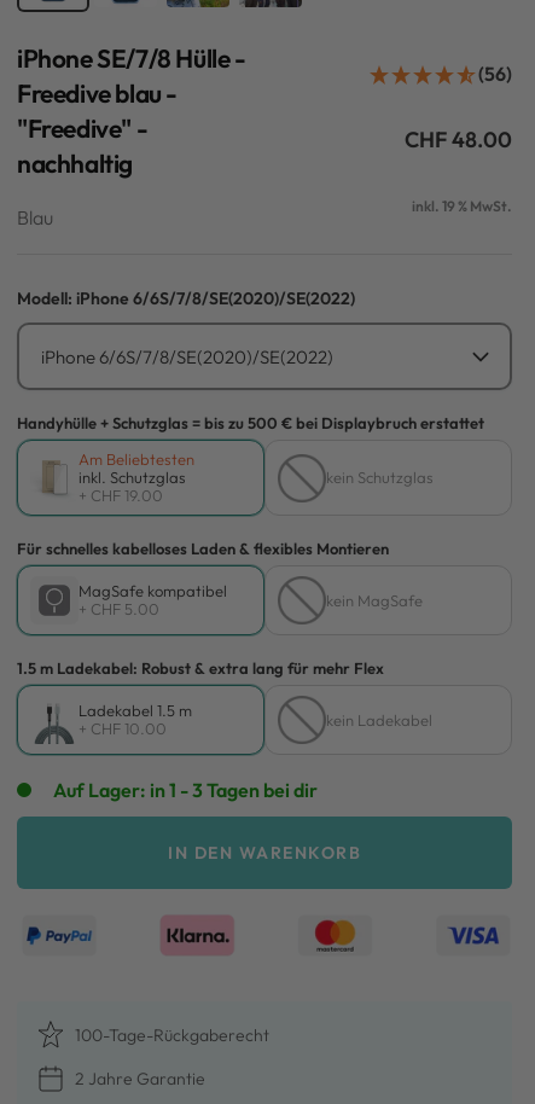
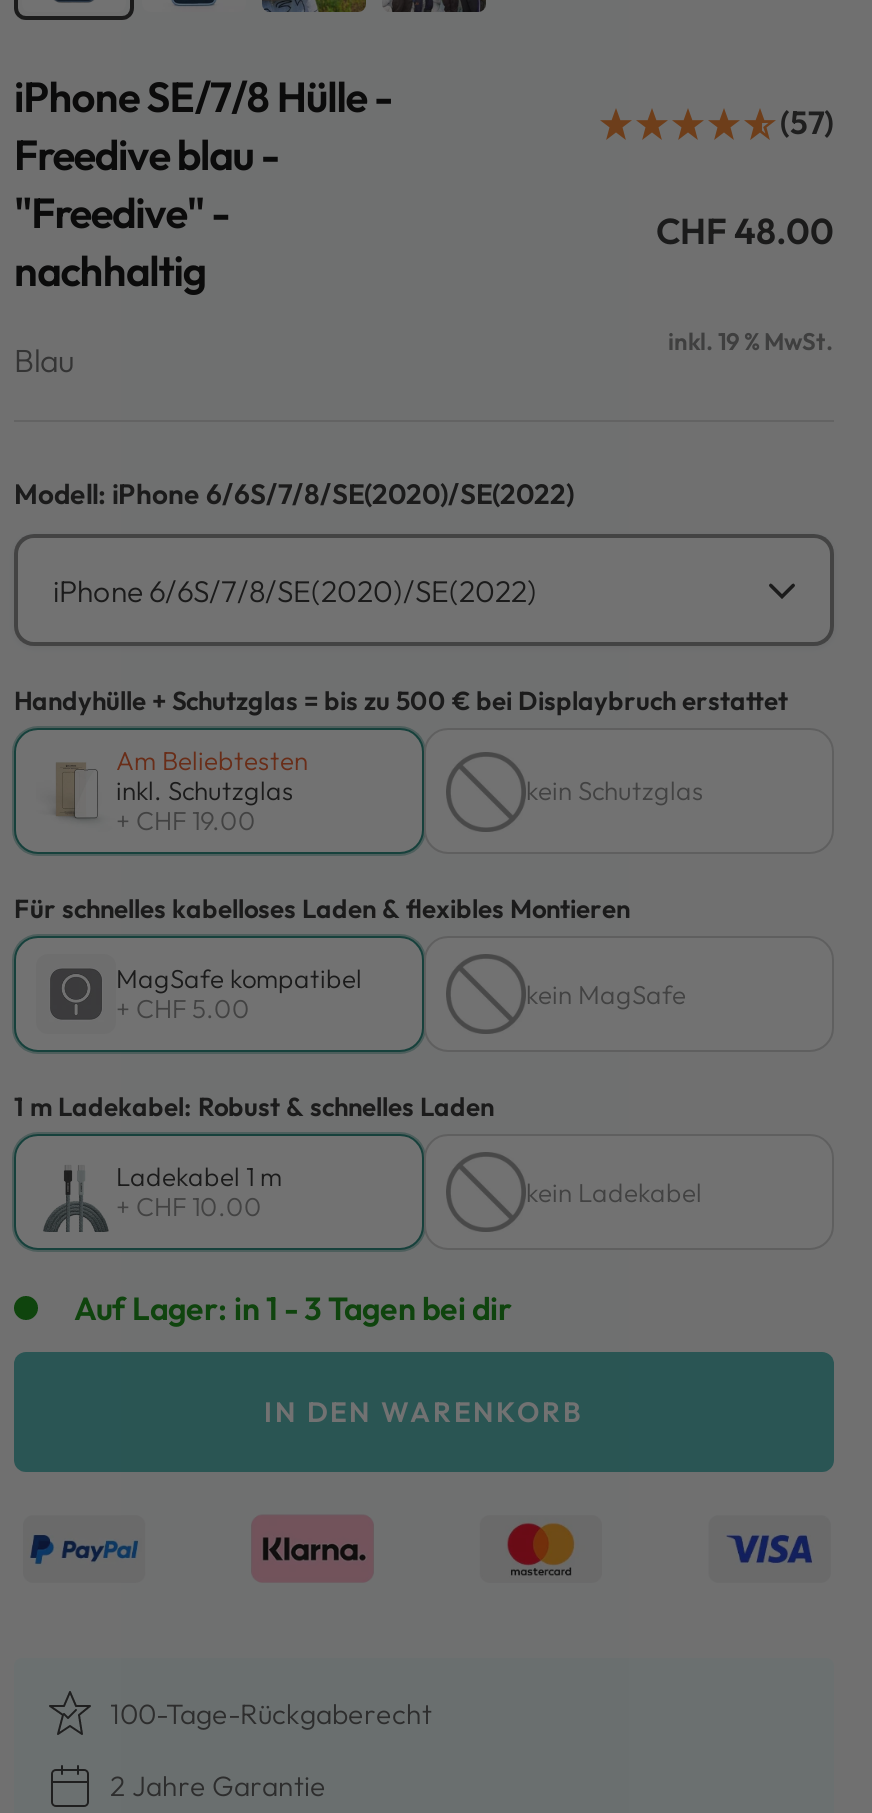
- (56)
+ (57)

- 1.5 m Ladekabel: Robust & extra lang für mehr Flex
+ 1 m Ladekabel: Robust & schnelles Laden

- Ladekabel 1.5 m
+ Ladekabel 1 m
